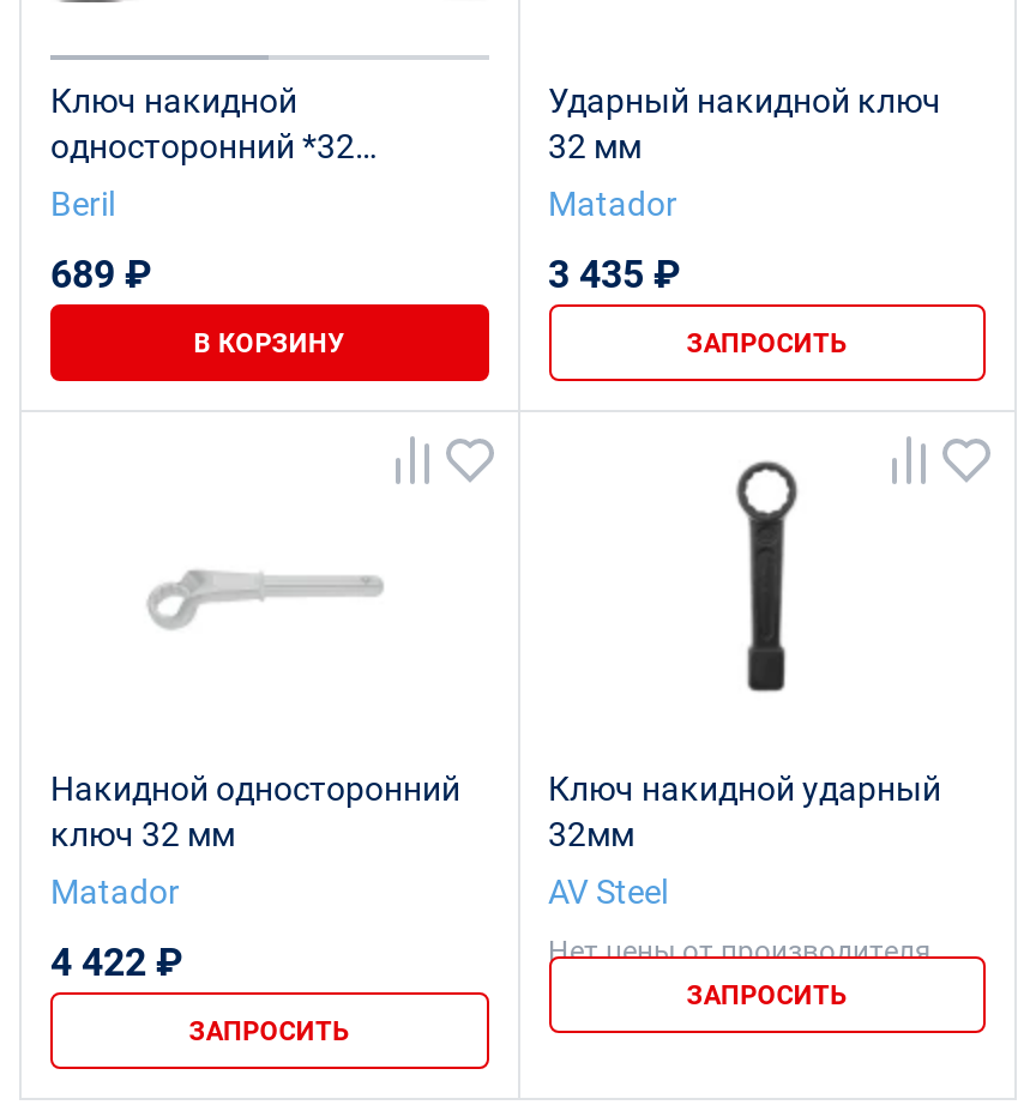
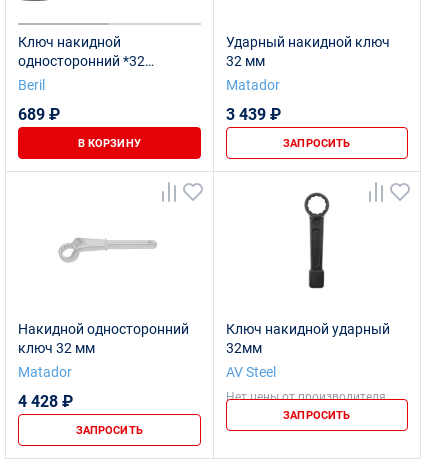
- 3 435 ₽
+ 3 439 ₽

- 4 422 ₽
+ 4 428 ₽
